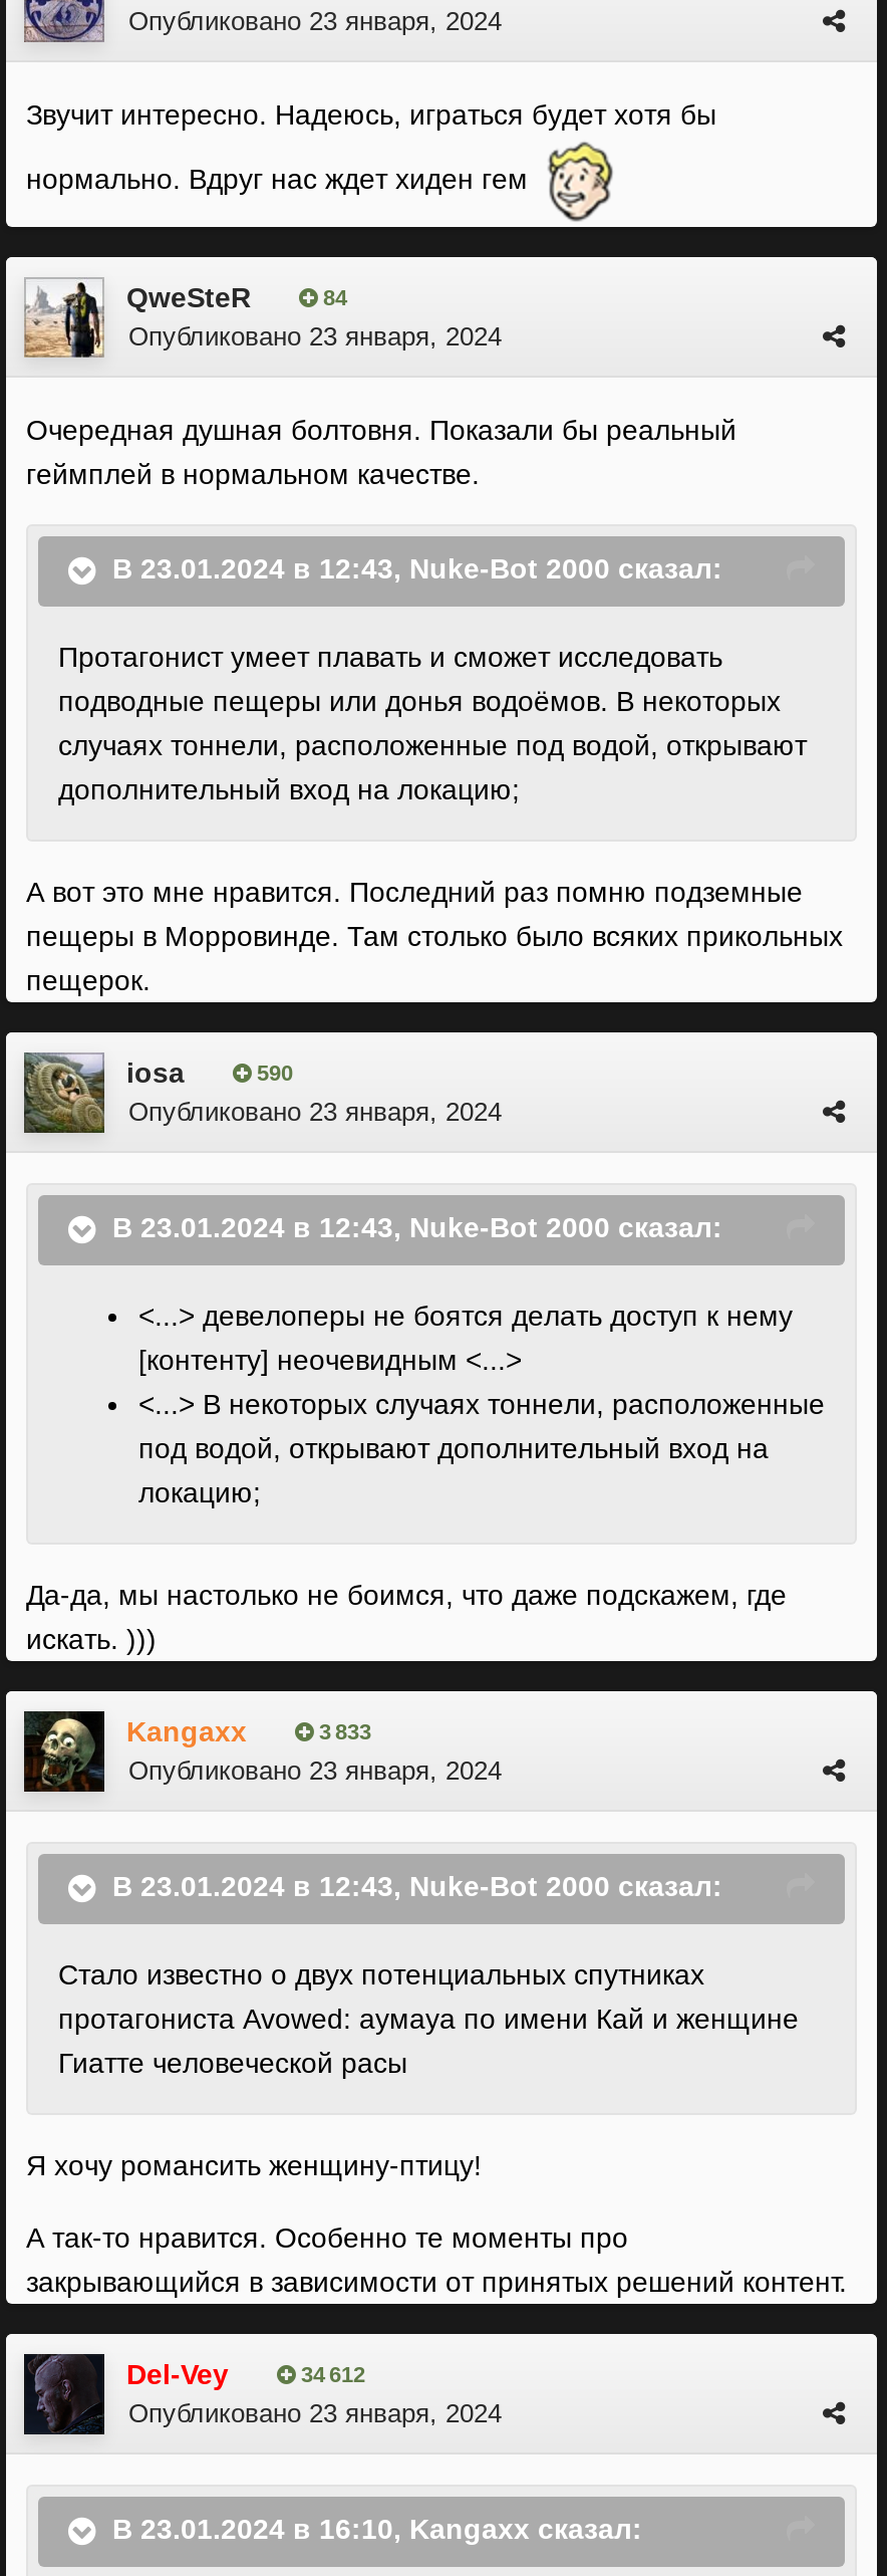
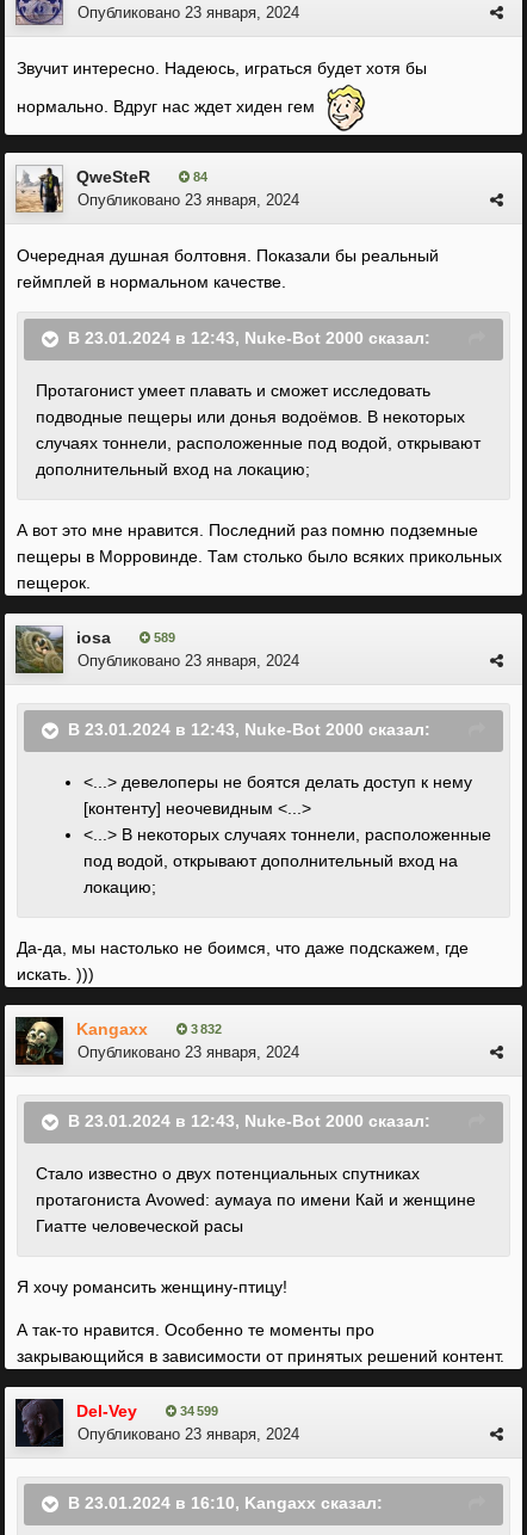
- 590
+ 589

- 3 833
+ 3 832

- 34 612
+ 34 599
